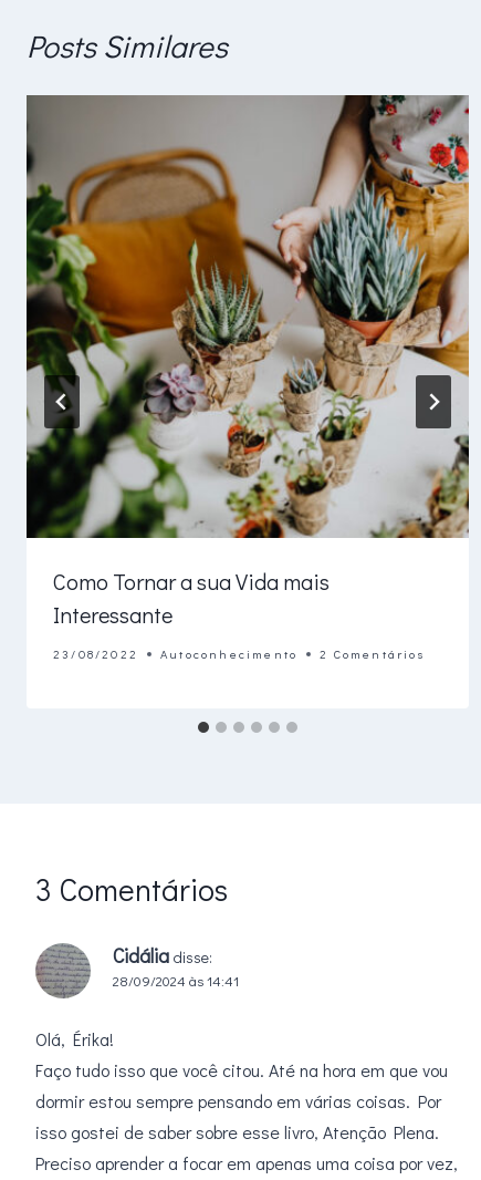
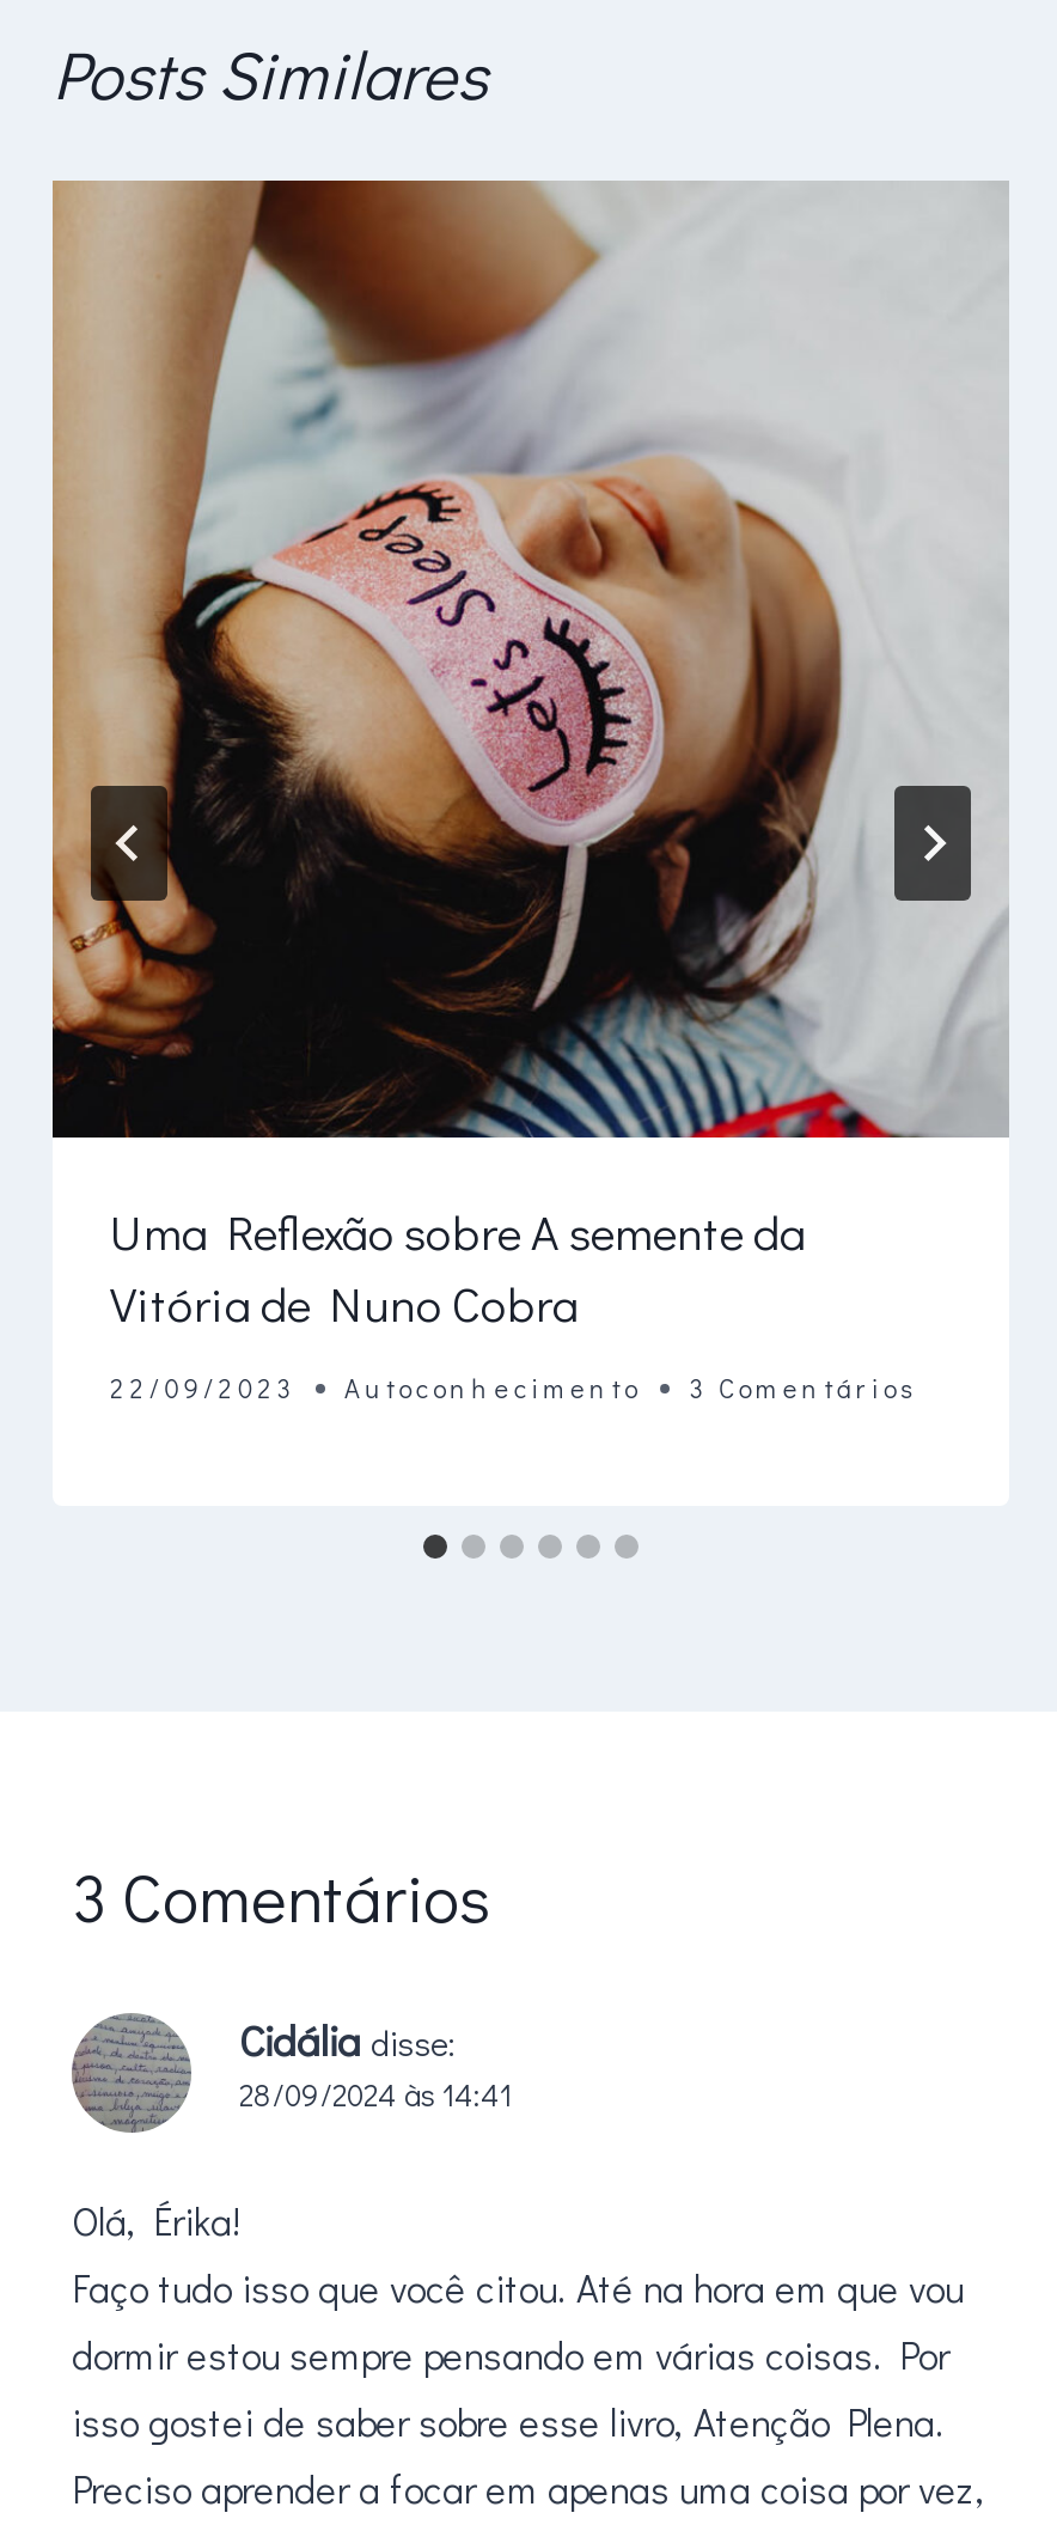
- [image]
- Como Tornar a sua Vida mais
- Interessante
+ [image]
+ Uma Reflexão sobre A semente da
+ Vitória de Nuno Cobra

- 23/08/2022
+ 22/09/2023

- 2 Comentários
+ 3 Comentários
